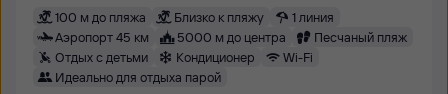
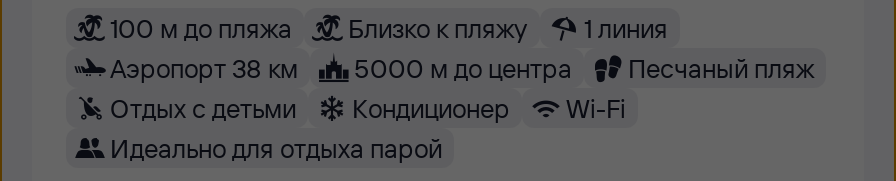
- Аэропорт 45 км 5000 м до центра Песчаный пляж
+ Аэропорт 38 км 5000 м до центра Песчаный пляж
